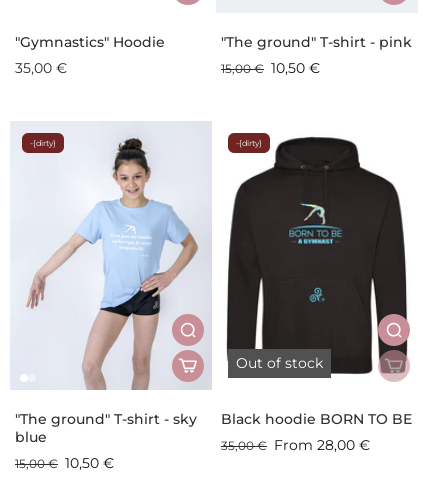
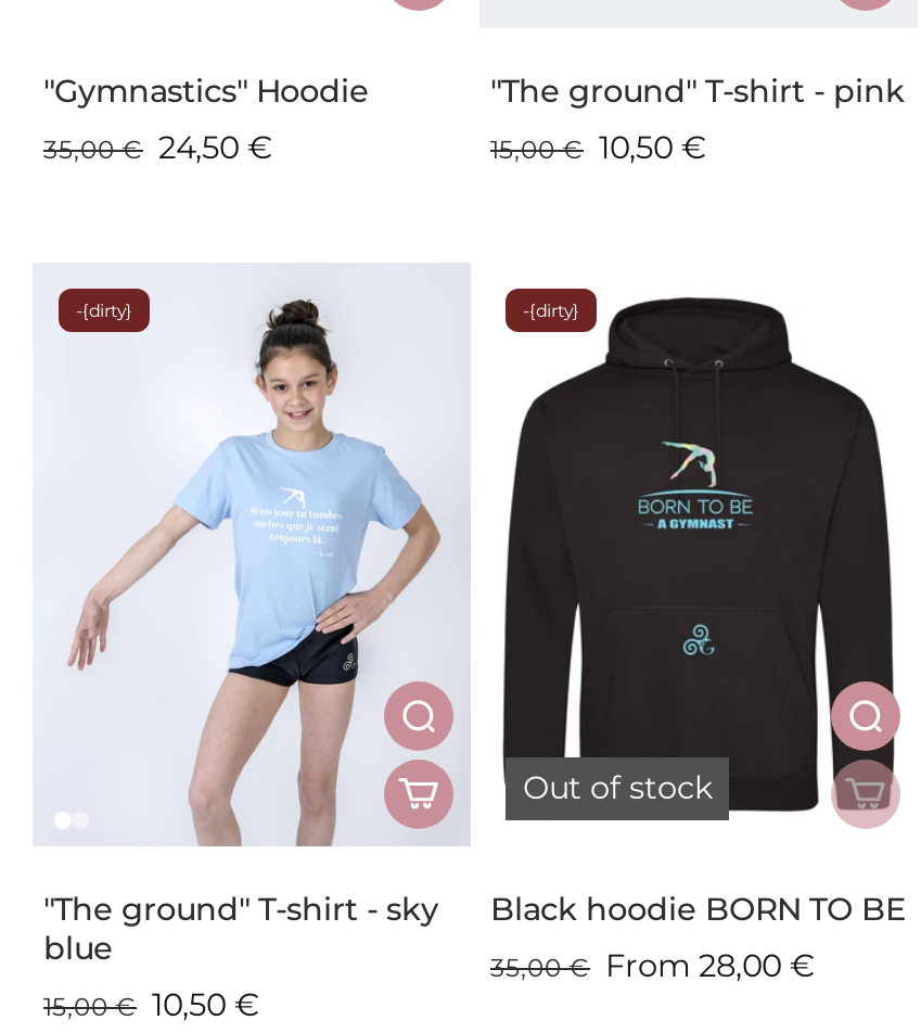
- 35,00 €
+ 35,00 € 24,50 €
